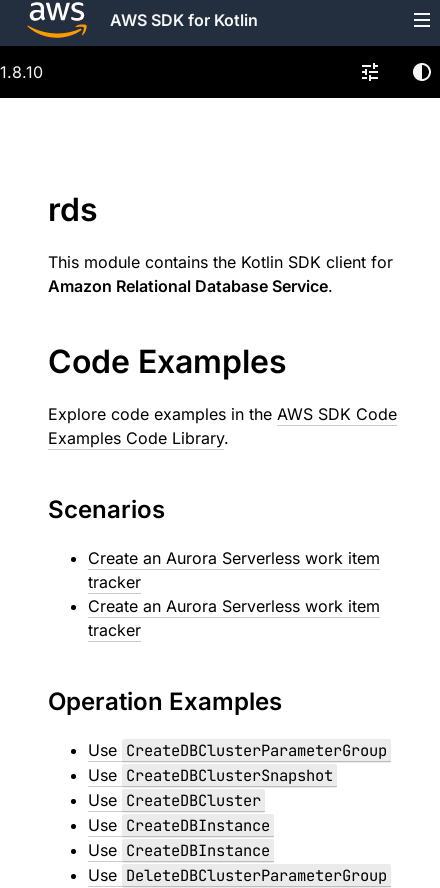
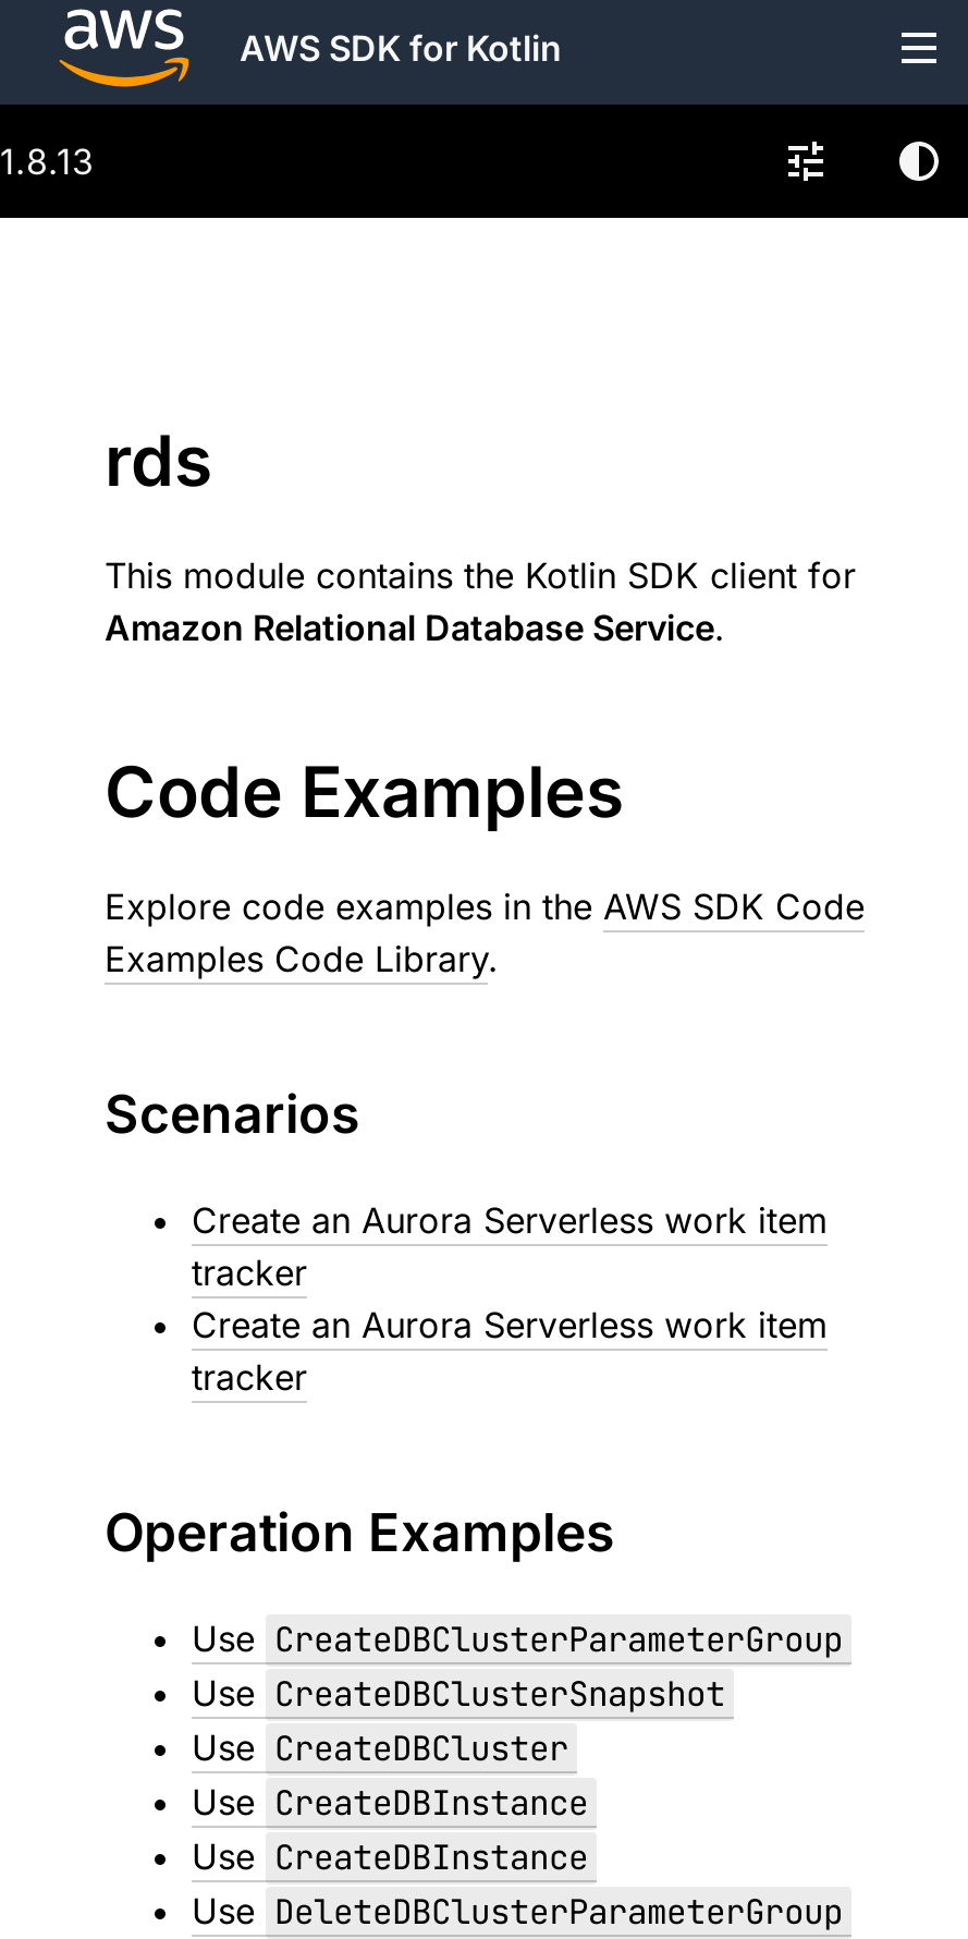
- 1.8.10
+ 1.8.13
